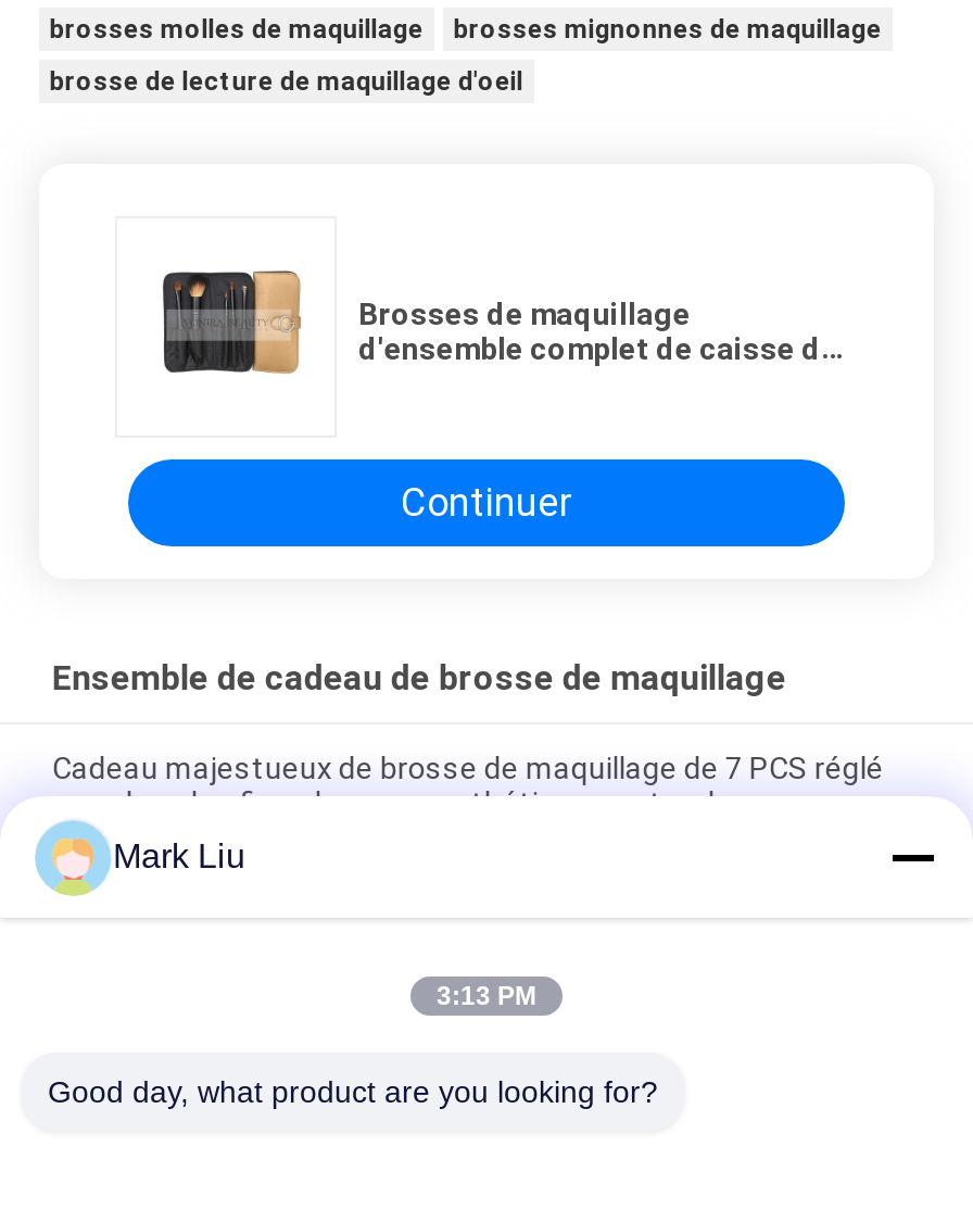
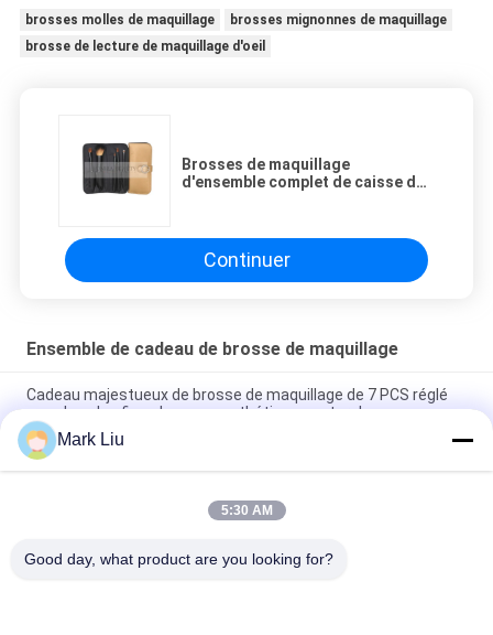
- 3:13 PM
+ 5:30 AM
